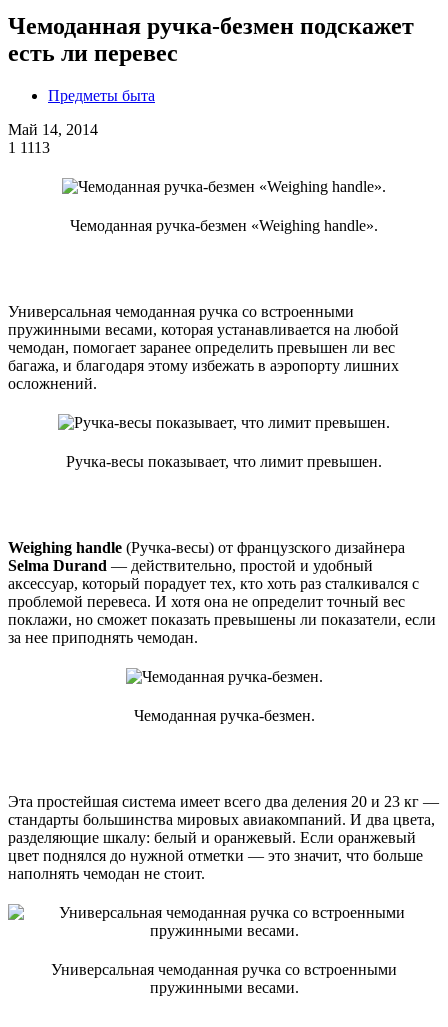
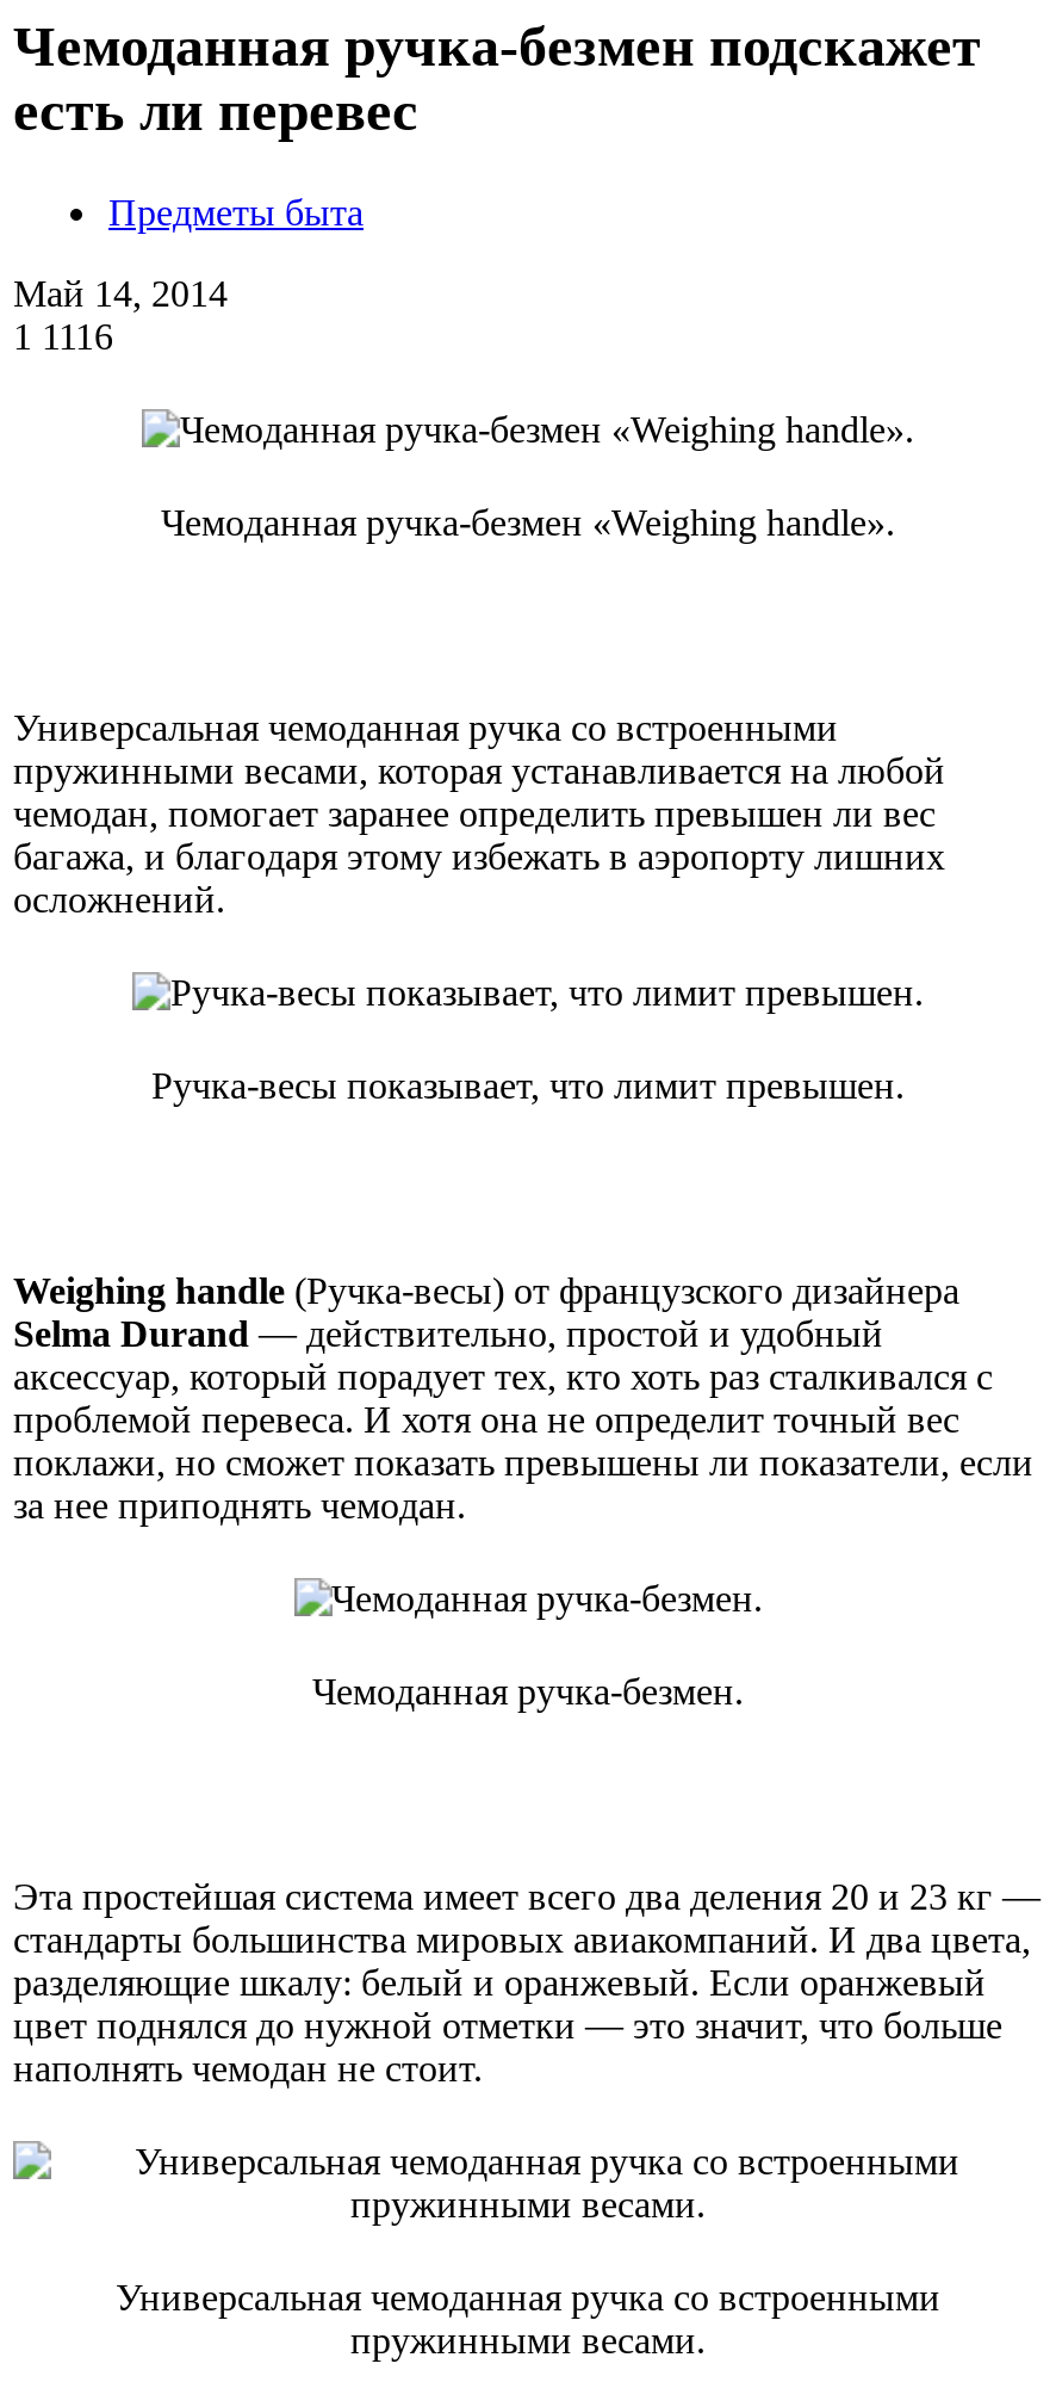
- 1 1113
+ 1 1116
